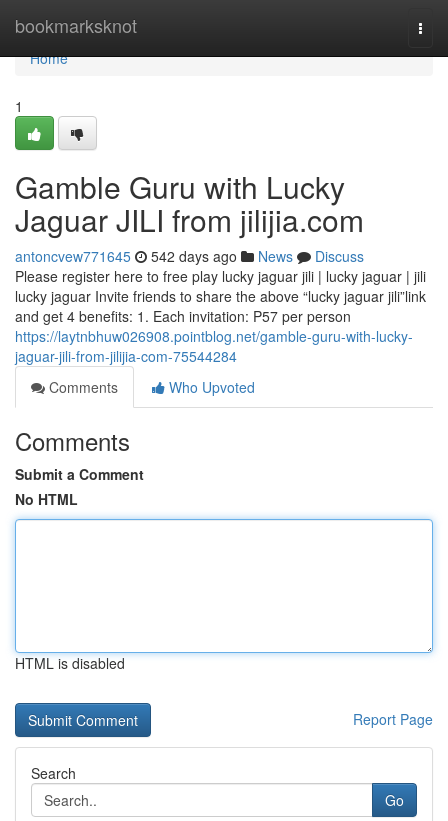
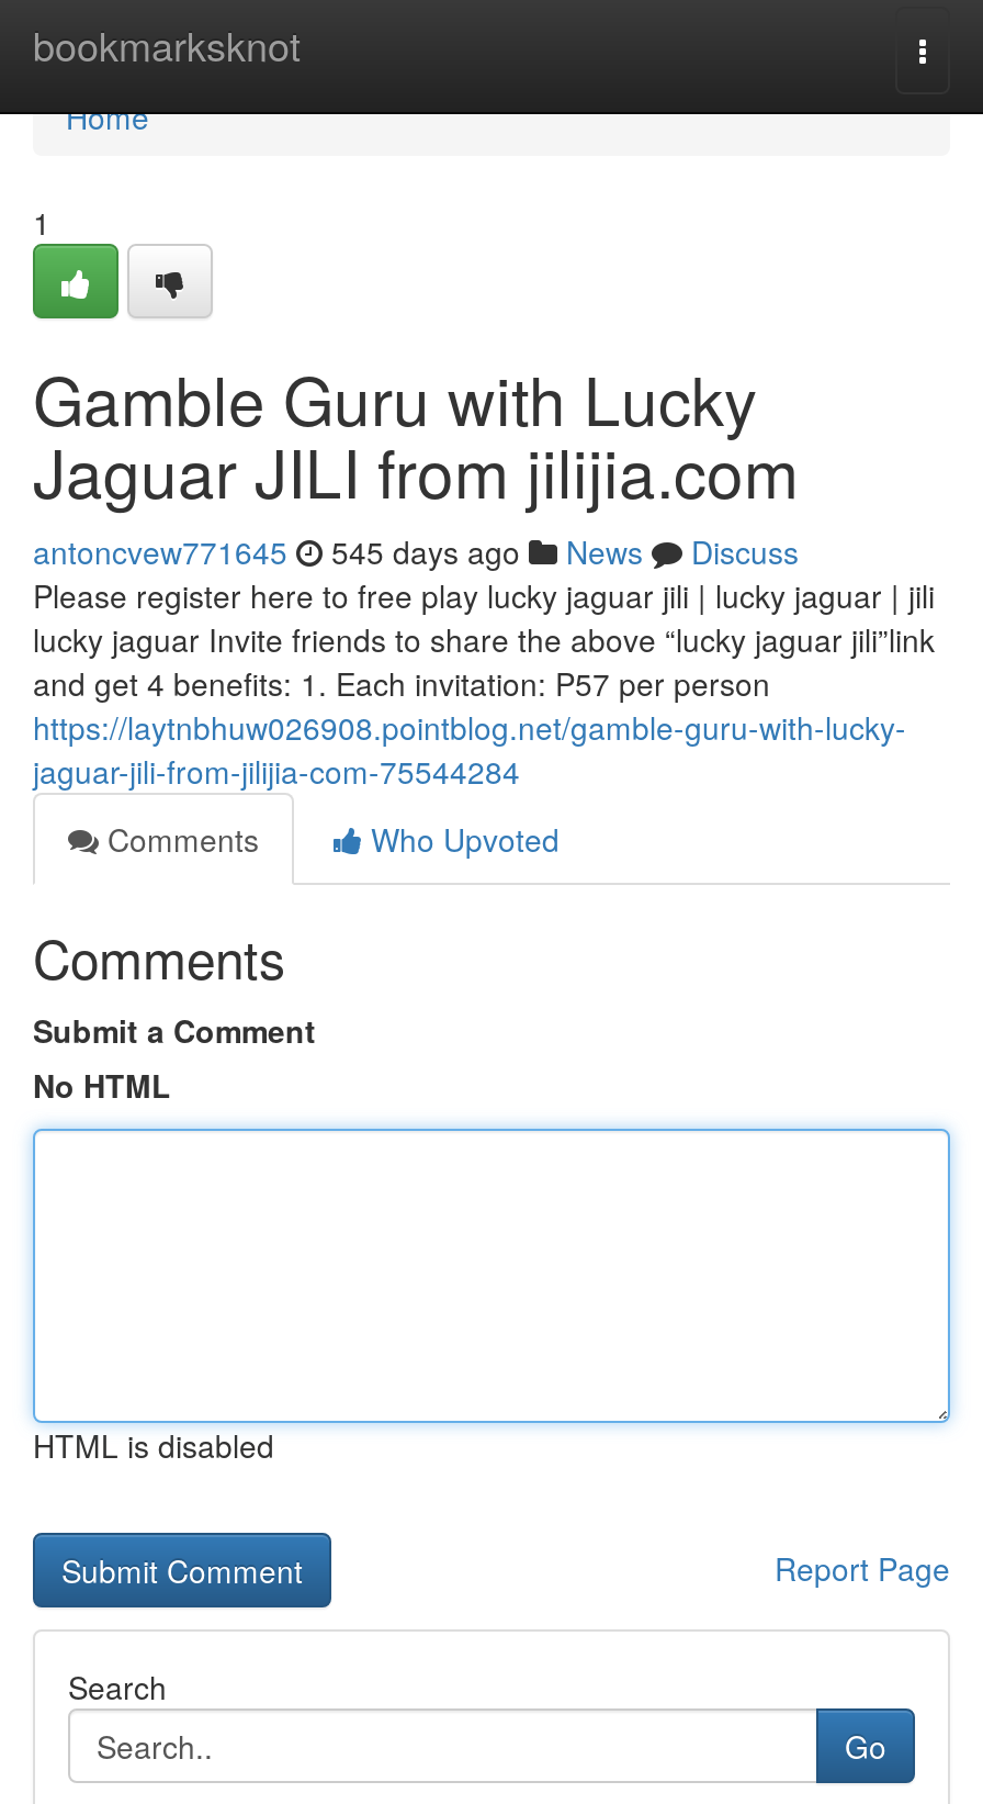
- antoncvew771645 542 days ago News Discuss
+ antoncvew771645 545 days ago News Discuss
